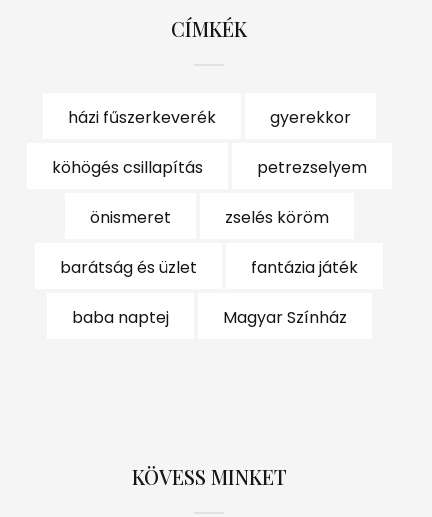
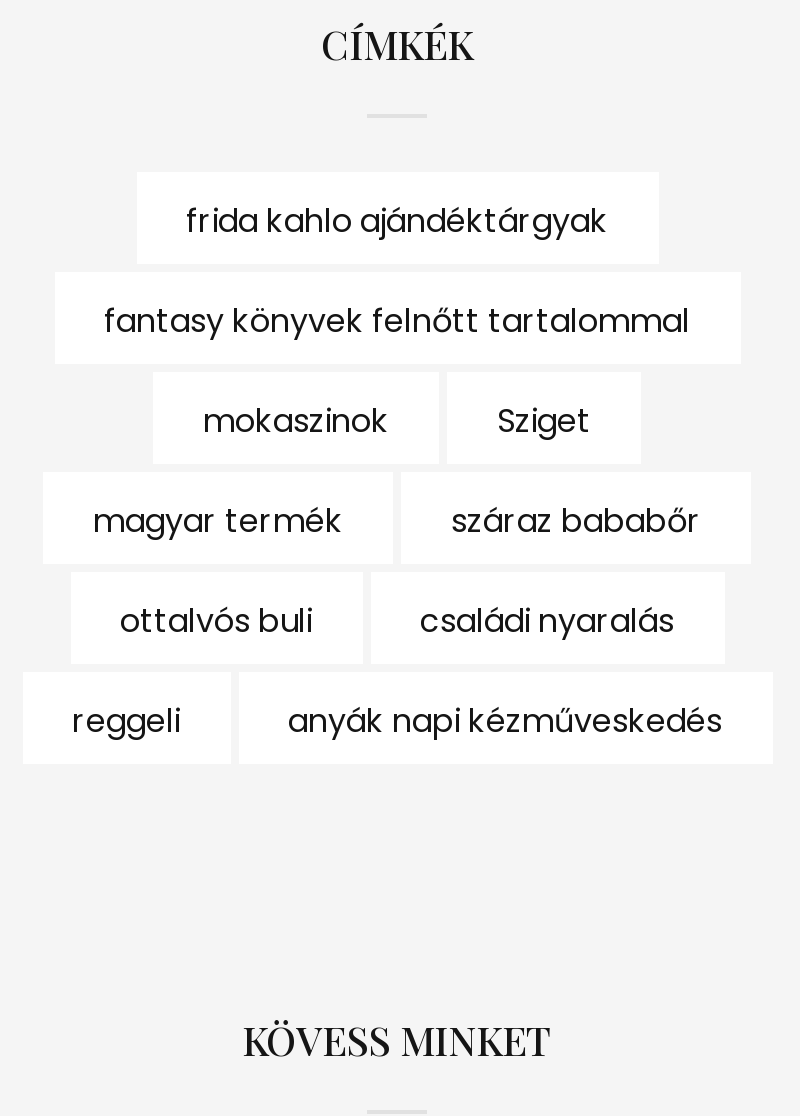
- házi fűszerkeverék
- gyerekkor
- köhögés csillapítás
- petrezselyem
- önismeret
- zselés köröm
- barátság és üzlet
- fantázia játék
- baba naptej
- Magyar Színház
+ frida kahlo ajándéktárgyak
+ fantasy könyvek felnőtt tartalommal
+ mokaszinok
+ Sziget
+ magyar termék
+ száraz bababőr
+ ottalvós buli
+ családi nyaralás
+ reggeli
+ anyák napi kézműveskedés
